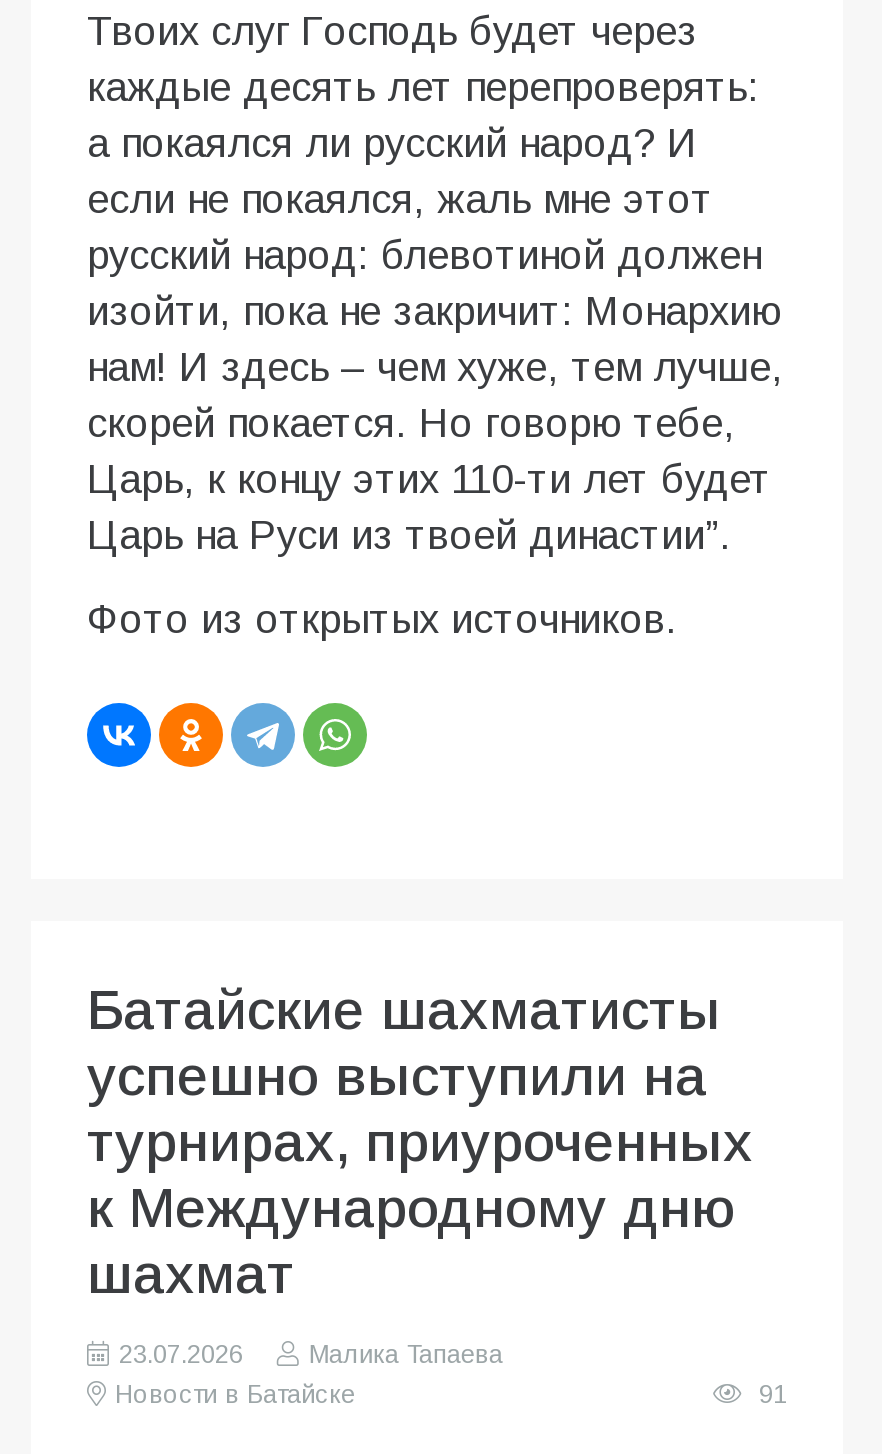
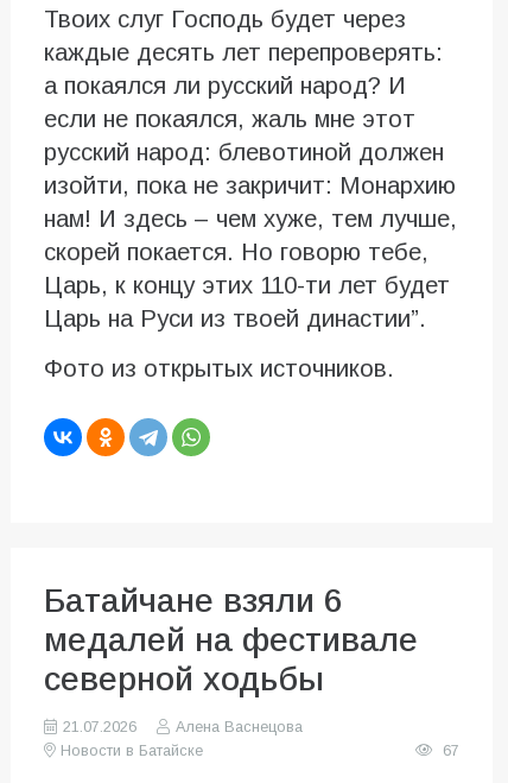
- Батайские шахматисты
- успешно выступили на
- турнирах, приуроченных
- к Международному дню
- шахмат
+ Батайчане взяли 6
+ медалей на фестивале
+ северной ходьбы

- 23.07.2026
- Малика Тапаева
+ 21.07.2026
+ Алена Васнецова

- 91
+ 67
